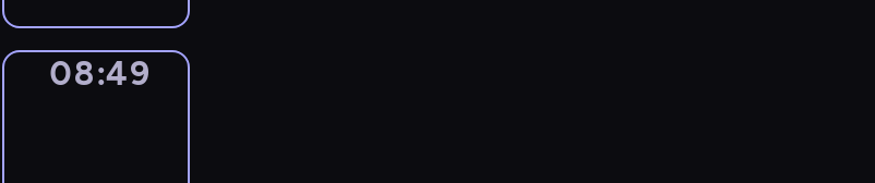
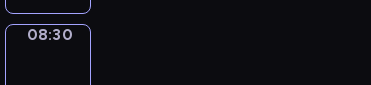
- 08:49
+ 08:30
